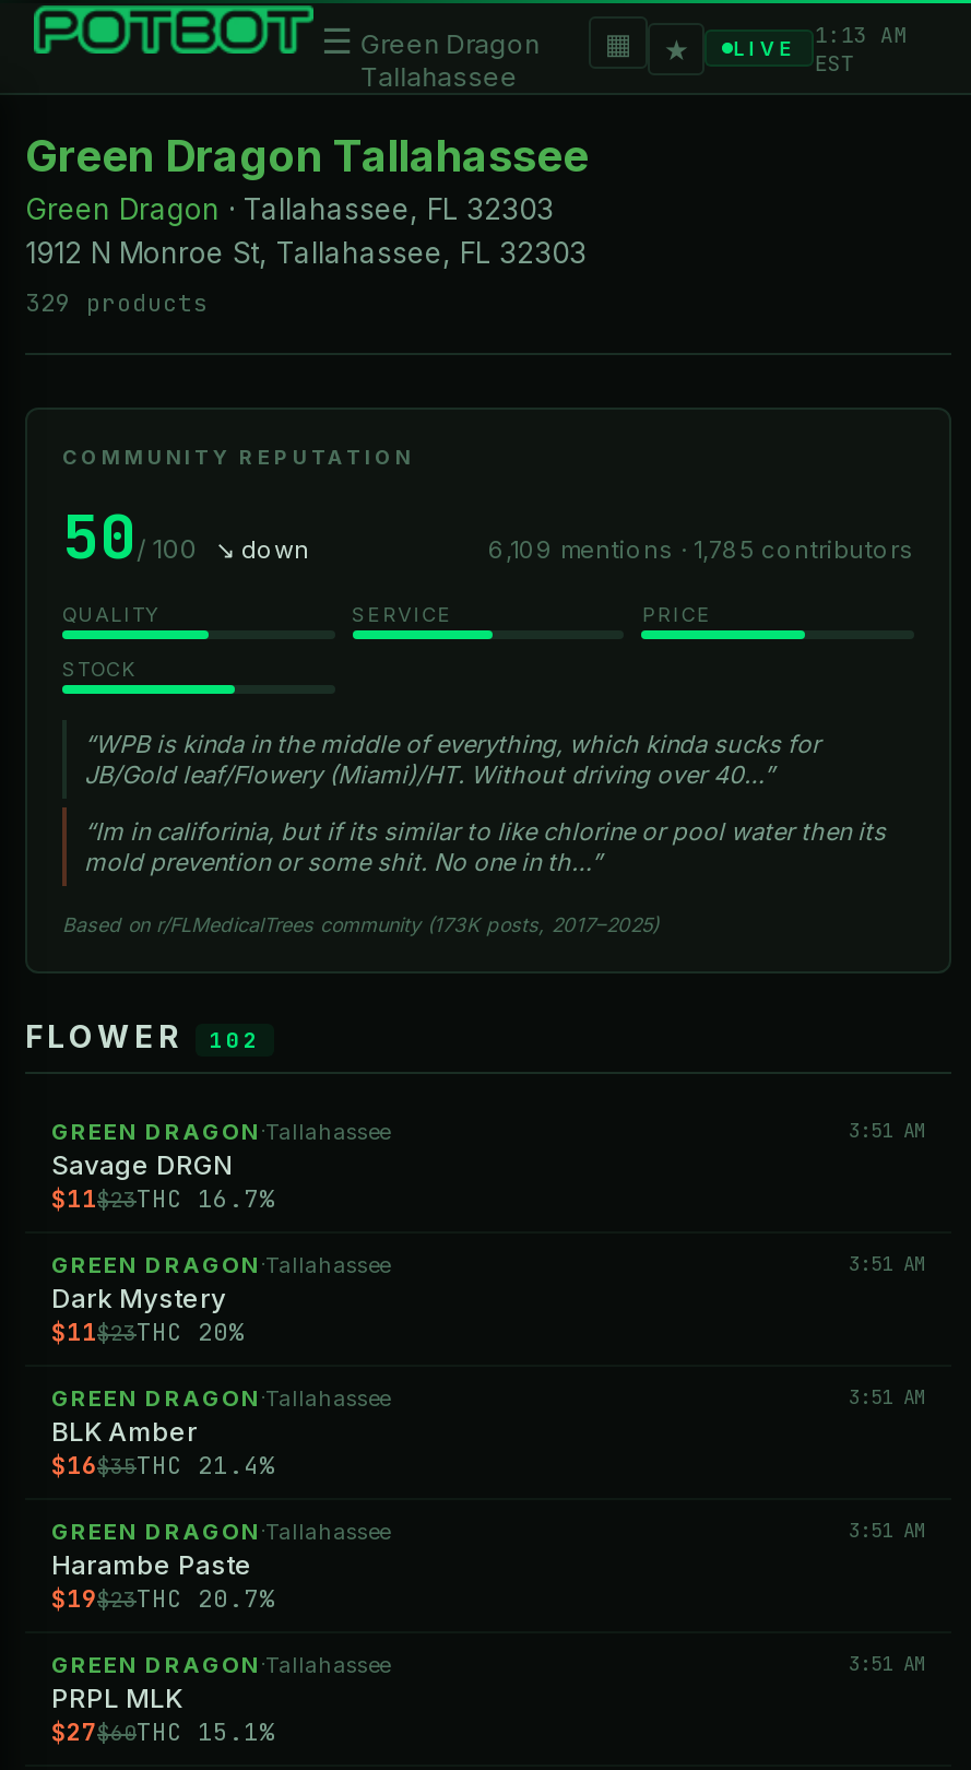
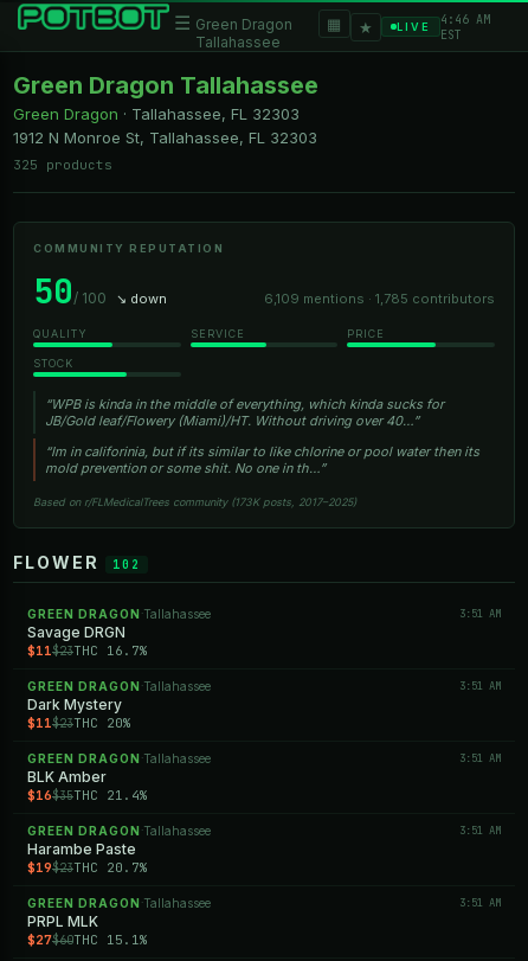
- 1:13 AM
+ 4:46 AM

- 329 products
+ 325 products
